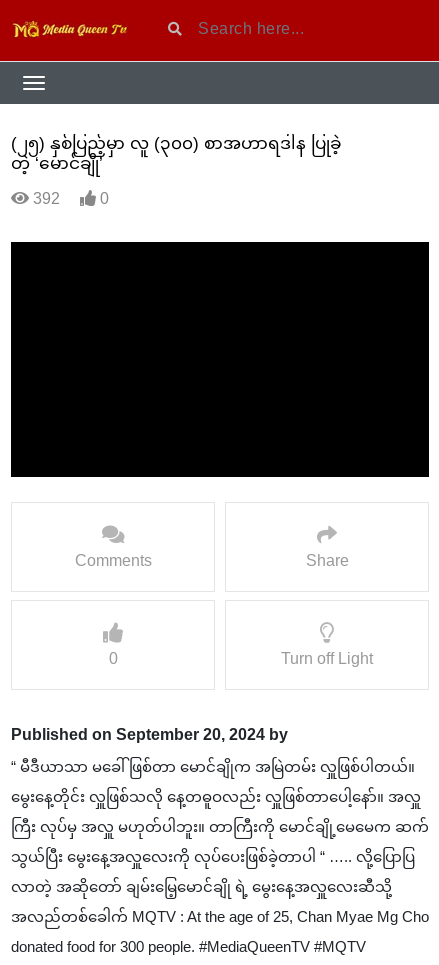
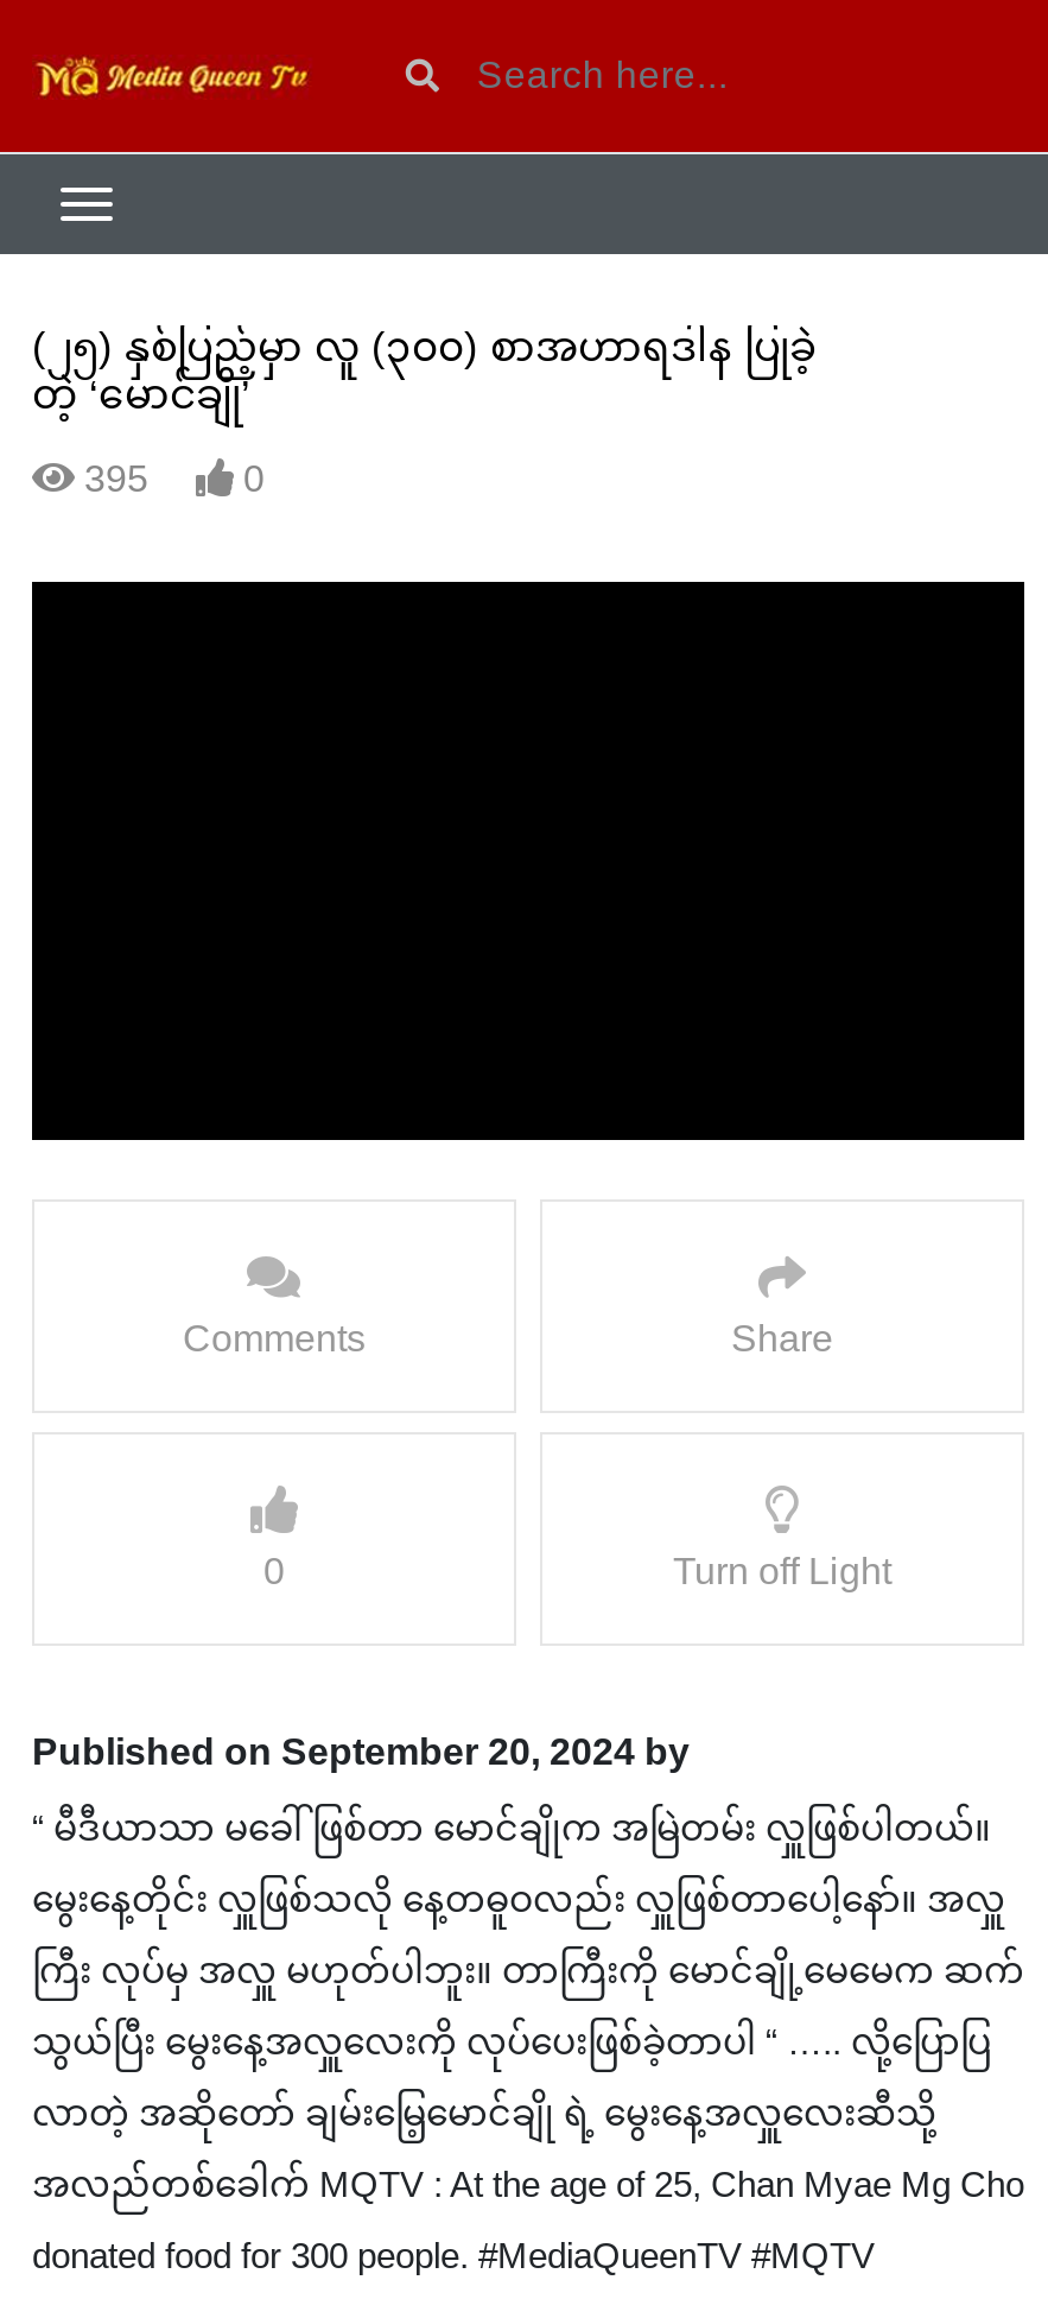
- 392
+ 395
